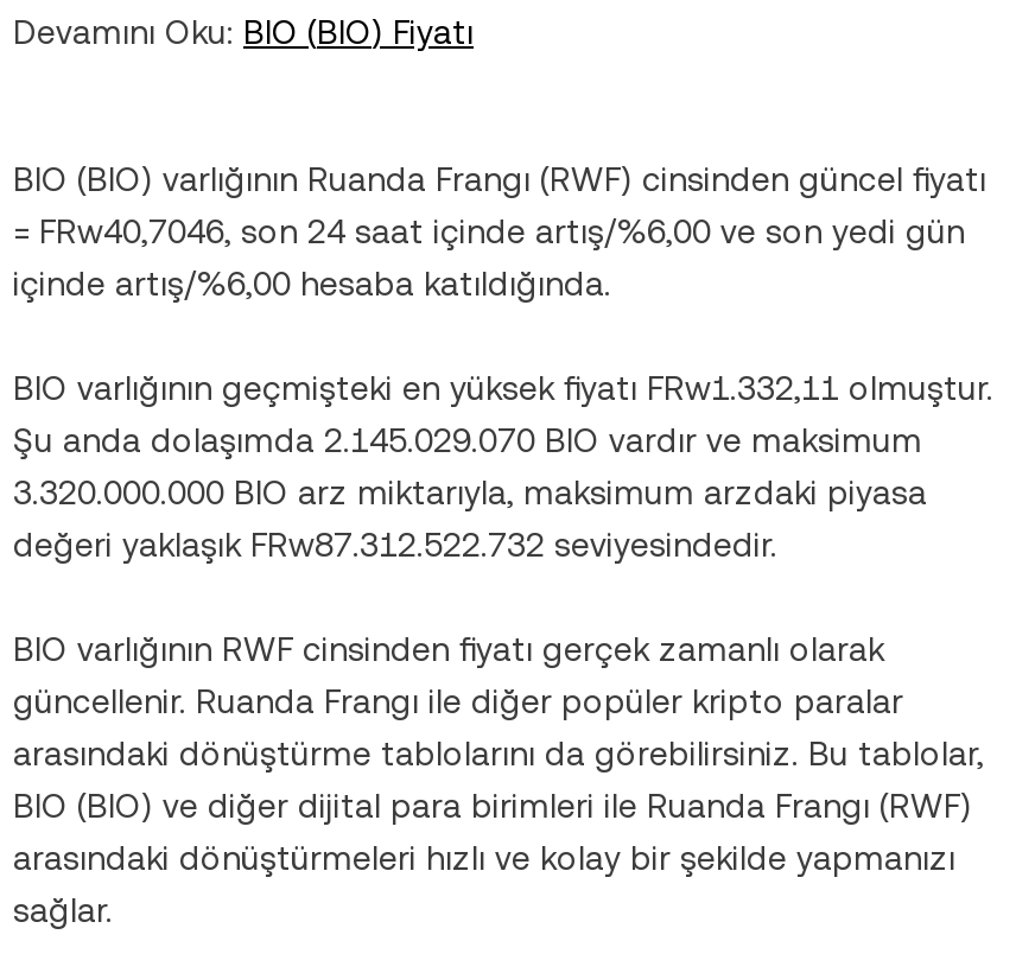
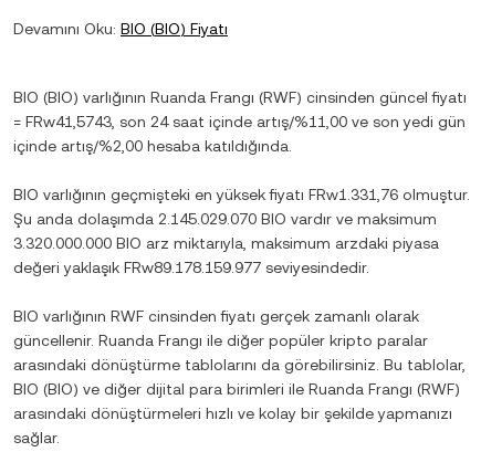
- = FRw40,7046, son 24 saat içinde artış/%6,00 ve son yedi gün
+ = FRw41,5743, son 24 saat içinde artış/%11,00 ve son yedi gün

- içinde artış/%6,00 hesaba katıldığında.
+ içinde artış/%2,00 hesaba katıldığında.

- BIO varlığının geçmişteki en yüksek fiyatı FRw1.332,11 olmuştur.
+ BIO varlığının geçmişteki en yüksek fiyatı FRw1.331,76 olmuştur.

- değeri yaklaşık FRw87.312.522.732 seviyesindedir.
+ değeri yaklaşık FRw89.178.159.977 seviyesindedir.
